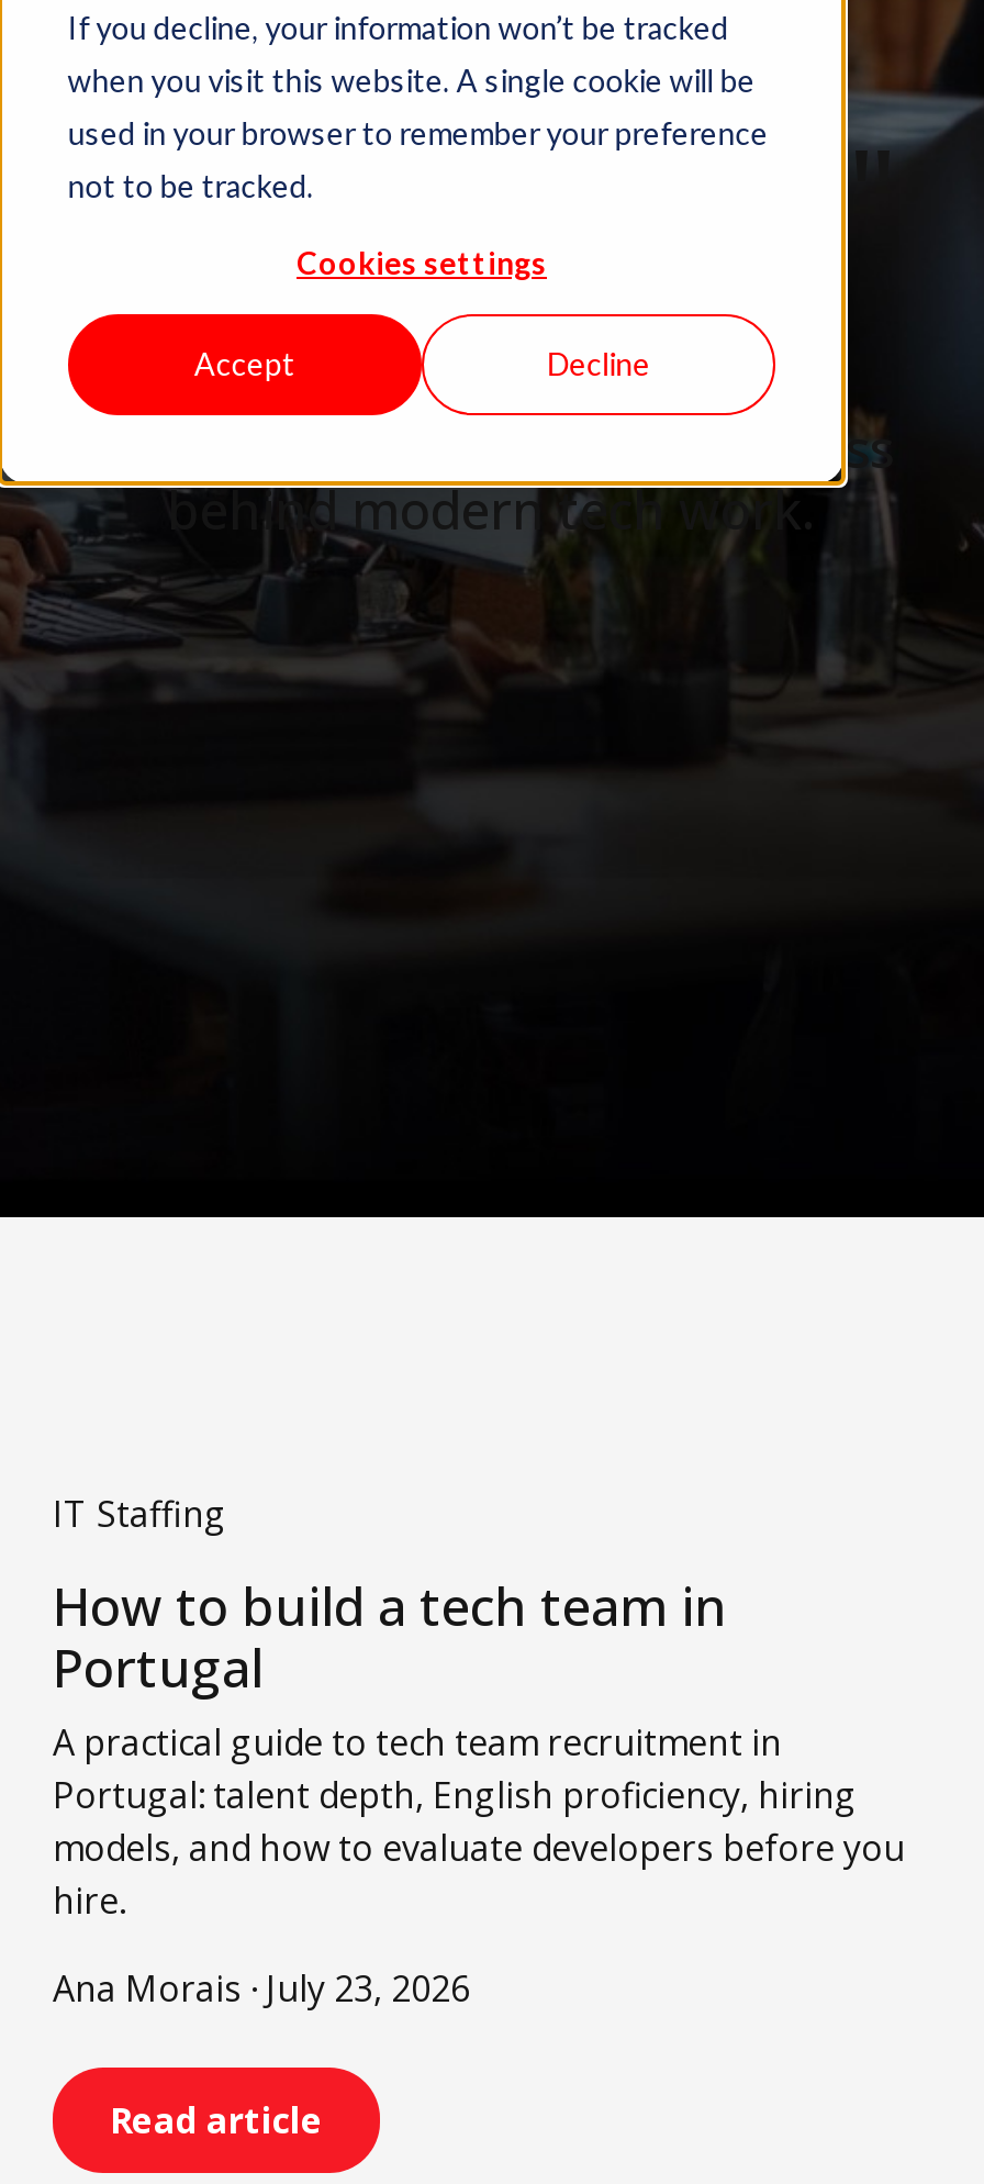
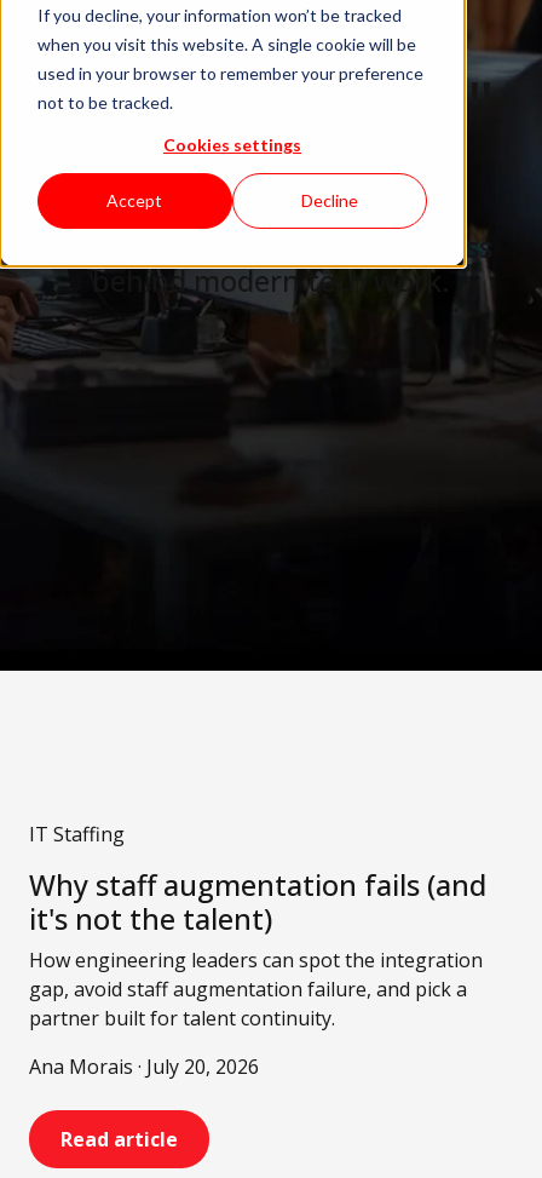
- How to build a tech team in
- Portugal
- A practical guide to tech team recruitment in
- Portugal: talent depth, English proficiency, hiring
- models, and how to evaluate developers before you
- hire.
+ Why staff augmentation fails (and
+ it's not the talent)
+ How engineering leaders can spot the integration
+ gap, avoid staff augmentation failure, and pick a
+ partner built for talent continuity.

- Ana Morais · July 23, 2026
+ Ana Morais · July 20, 2026
